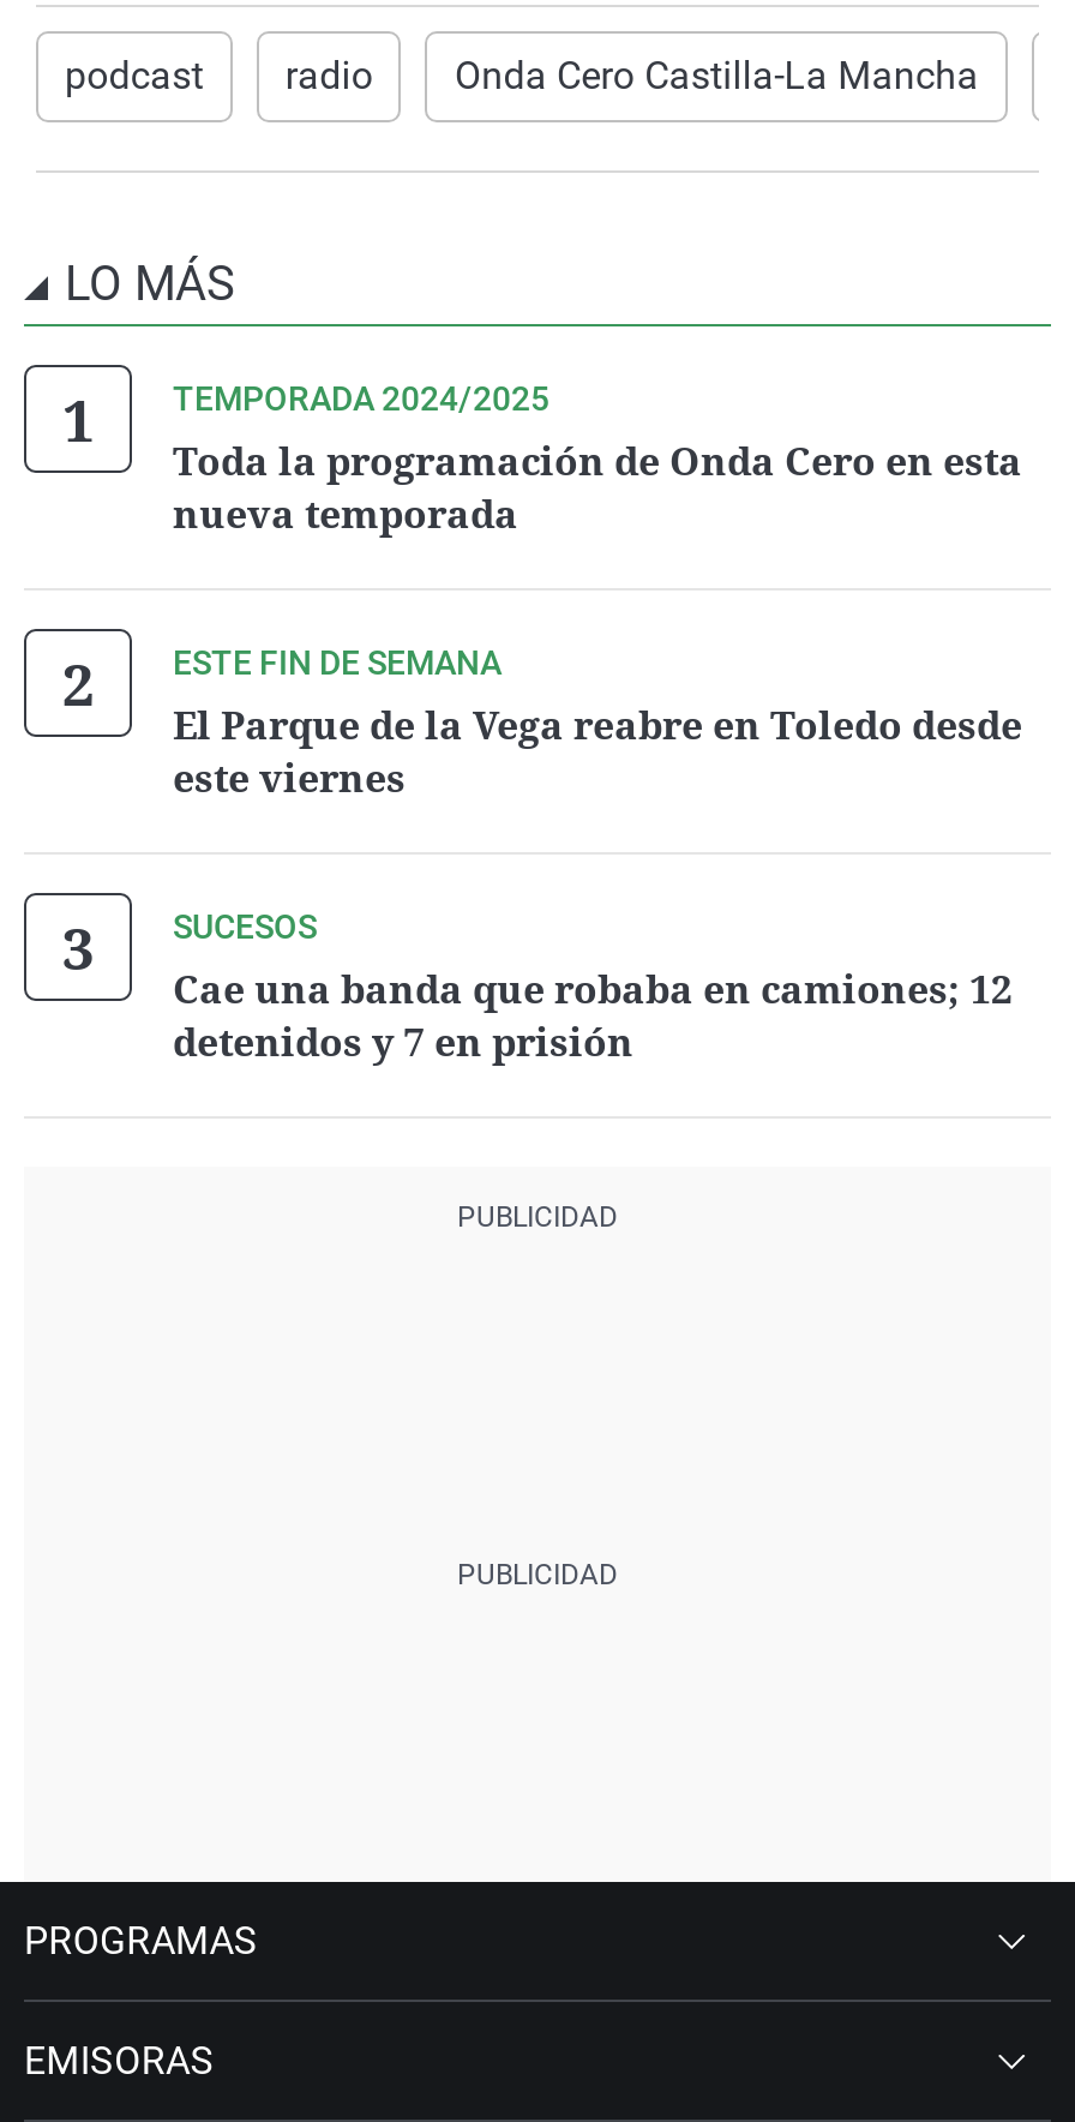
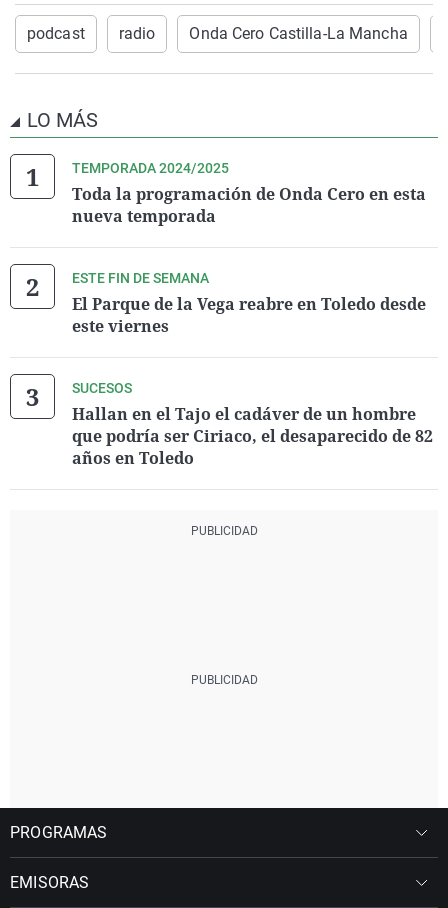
- Cae una banda que robaba en camiones; 12
- detenidos y 7 en prisión
+ Hallan en el Tajo el cadáver de un hombre
+ que podría ser Ciriaco, el desaparecido de 82
+ años en Toledo
